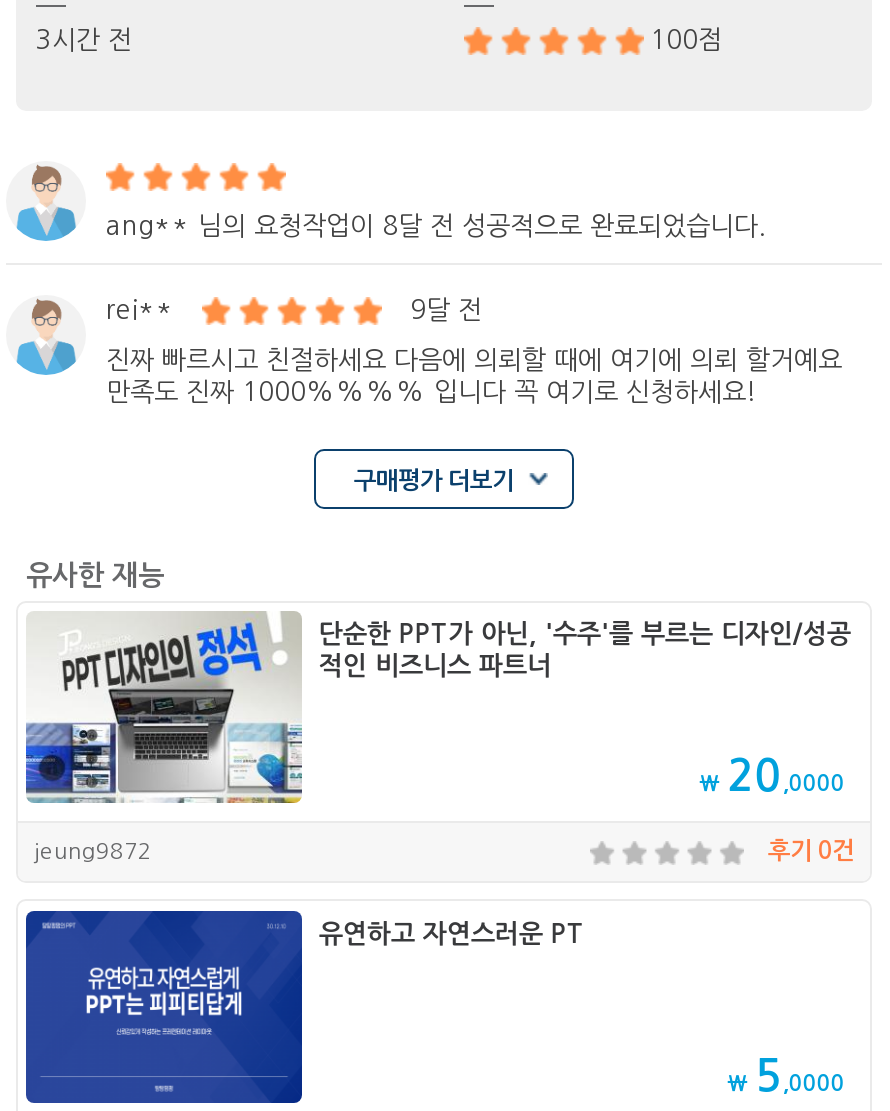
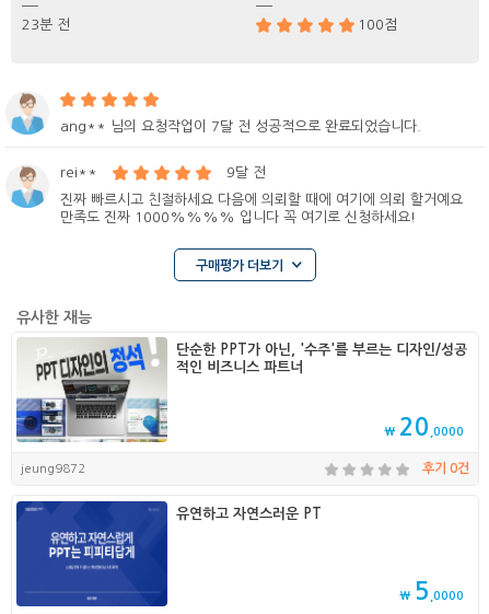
- 3시간 전
+ 23분 전

- ang** 님의 요청작업이 8달 전 성공적으로 완료되었습니다.
+ ang** 님의 요청작업이 7달 전 성공적으로 완료되었습니다.
